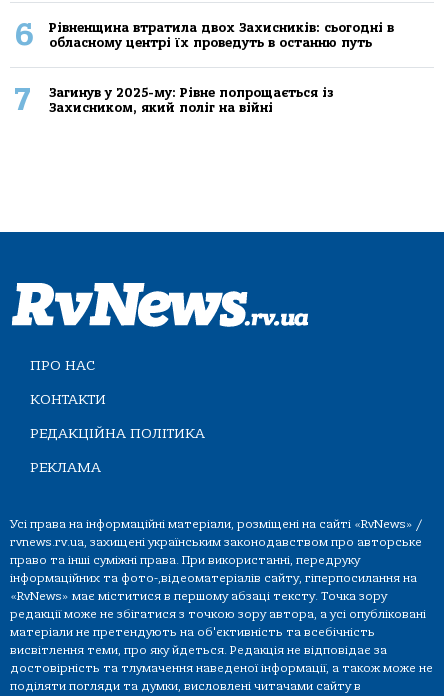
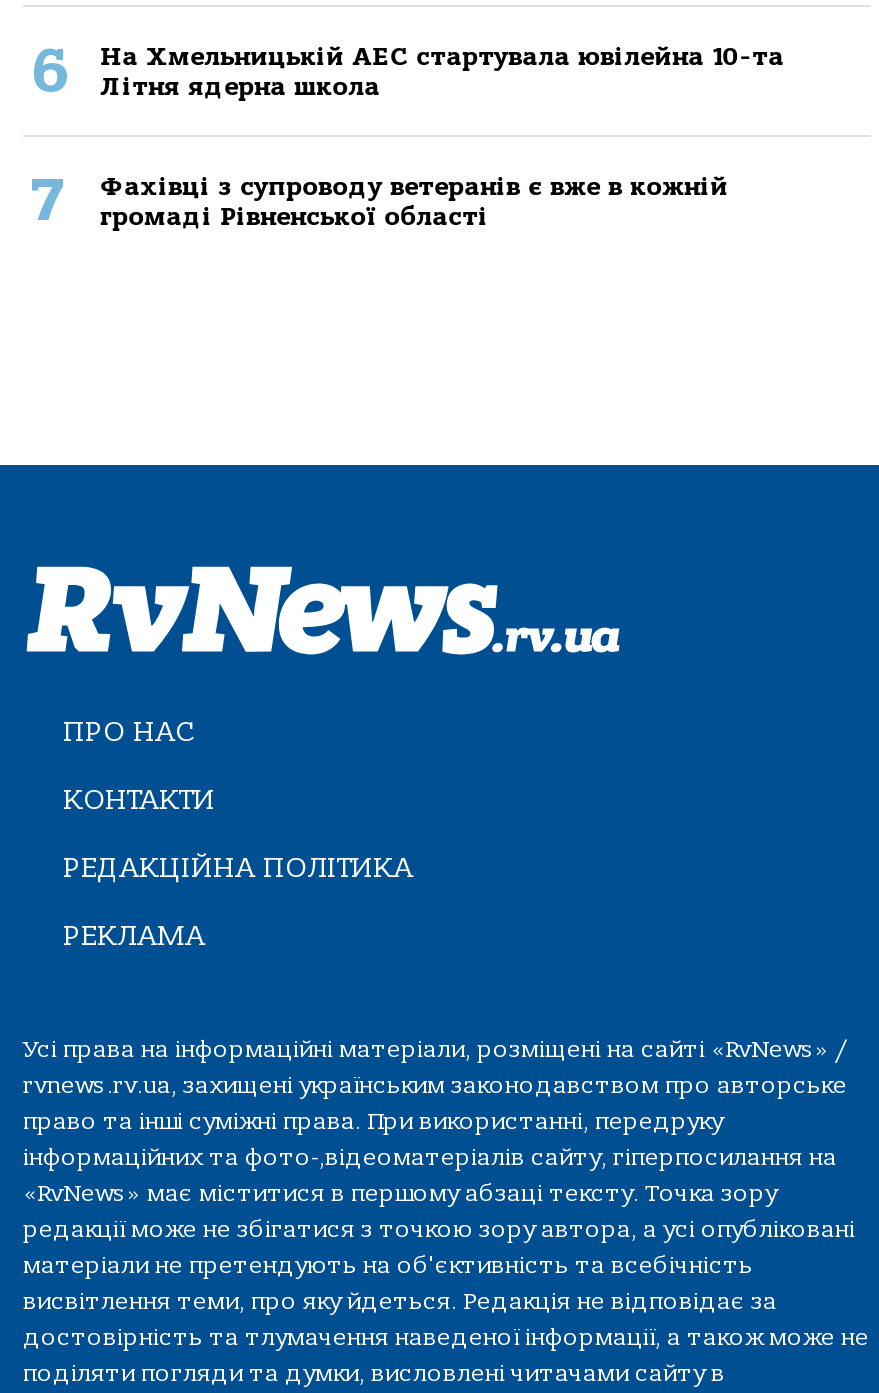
- Рівненщина втратила двох Захисників: сьогодні в
- обласному центрі їх проведуть в останню путь
+ На Хмельницькій АЕС стартувала ювілейна 10-та
+ Літня ядерна школа

- Загинув у 2025-му: Рівне попрощається із
- Захисником, який поліг на війні
+ Фахівці з супроводу ветеранів є вже в кожній
+ громаді Рівненської області
